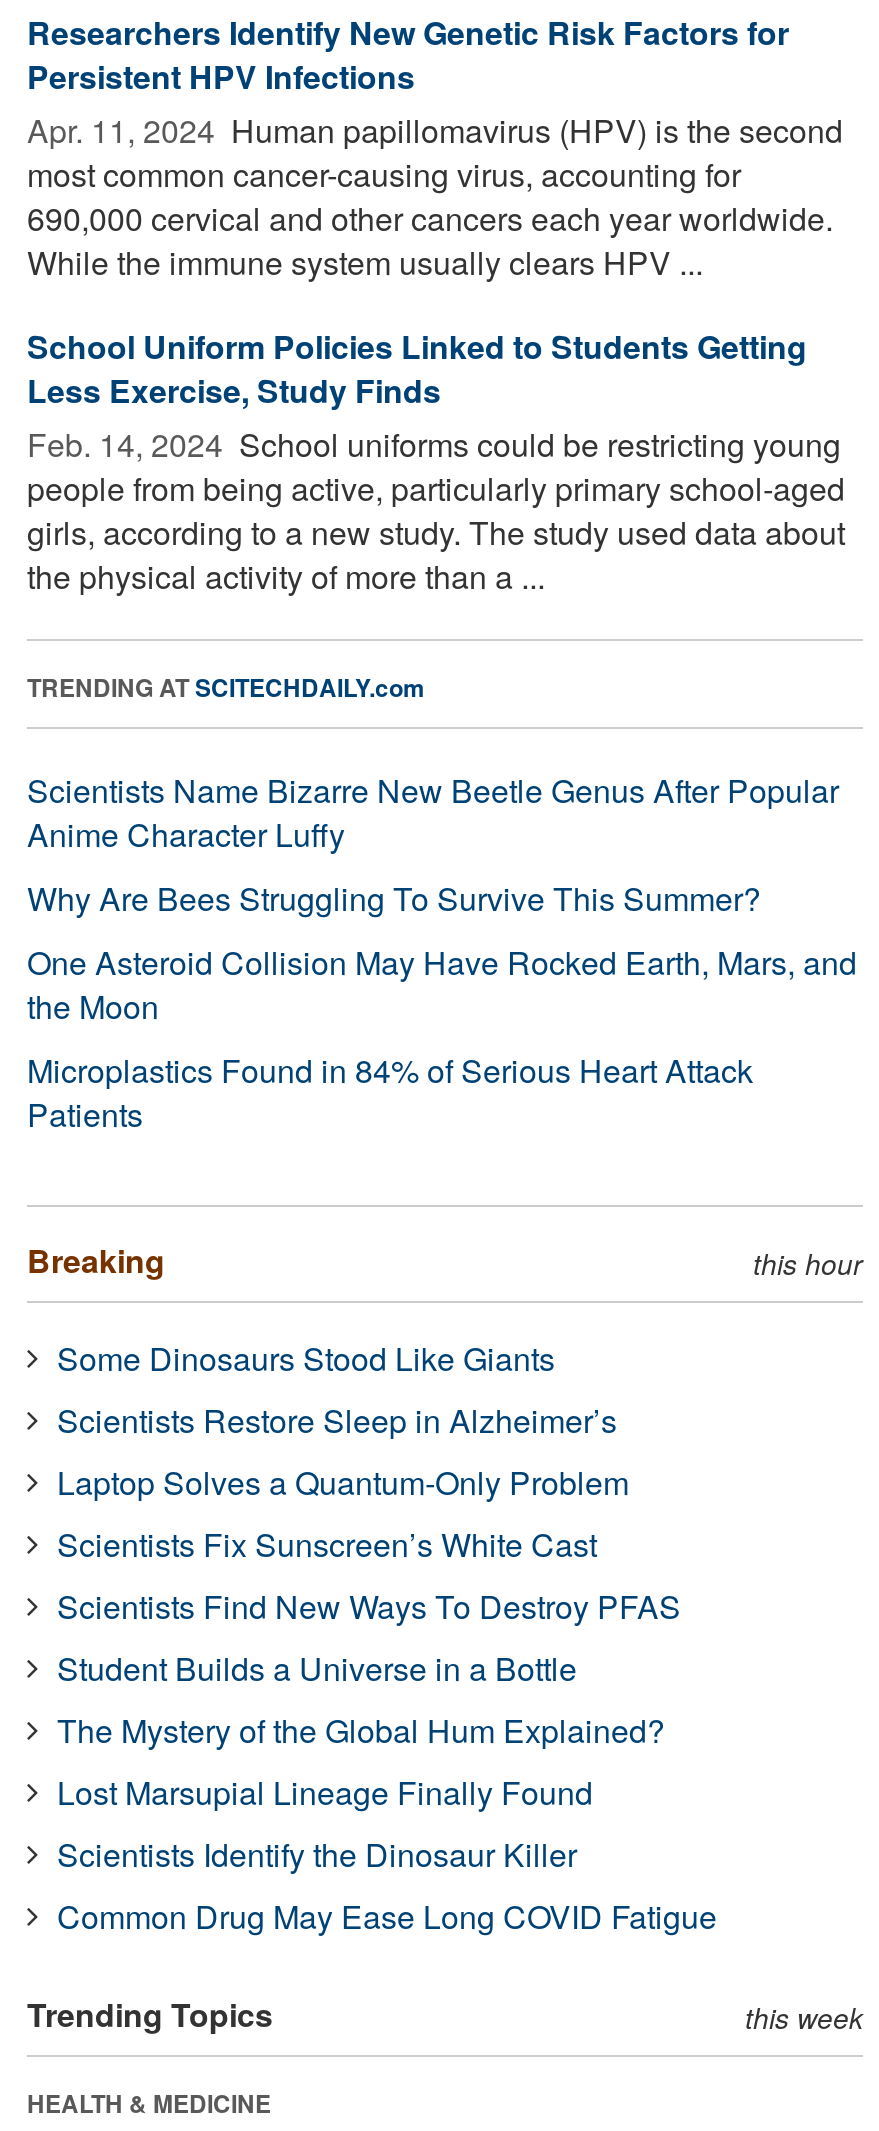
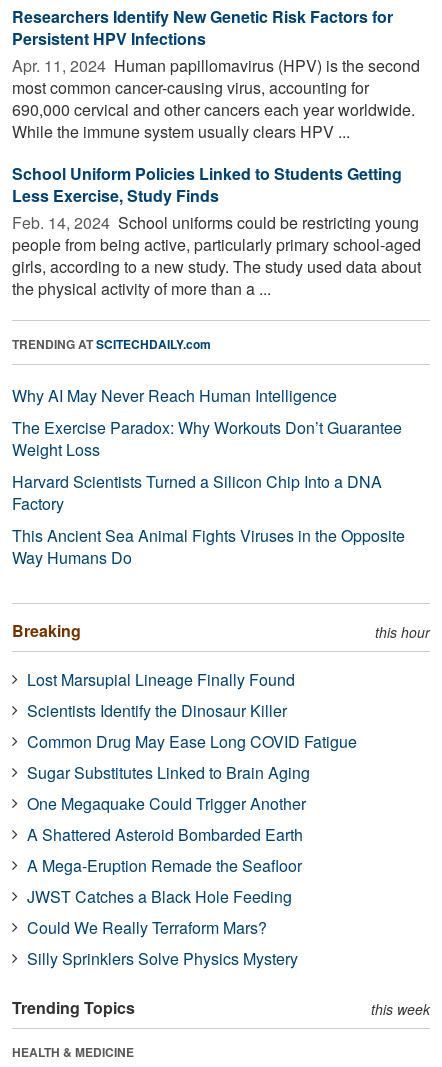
- Scientists Name Bizarre New Beetle Genus After Popular
- Anime Character Luffy
- Why Are Bees Struggling To Survive This Summer?
- One Asteroid Collision May Have Rocked Earth, Mars, and
- the Moon
- Microplastics Found in 84% of Serious Heart Attack
- Patients
+ Why AI May Never Reach Human Intelligence
+ The Exercise Paradox: Why Workouts Don’t Guarantee
+ Weight Loss
+ Harvard Scientists Turned a Silicon Chip Into a DNA
+ Factory
+ This Ancient Sea Animal Fights Viruses in the Opposite
+ Way Humans Do

- Some Dinosaurs Stood Like Giants
- Scientists Restore Sleep in Alzheimer’s
- Laptop Solves a Quantum-Only Problem
- Scientists Fix Sunscreen’s White Cast
- Scientists Find New Ways To Destroy PFAS
- Student Builds a Universe in a Bottle
- The Mystery of the Global Hum Explained?

moved up: Lost Marsupial Lineage Finally Found | Scientists Identify the Dinosaur Killer | Common Drug May Ease Long COVID Fatigue

+ Sugar Substitutes Linked to Brain Aging
+ One Megaquake Could Trigger Another
+ A Shattered Asteroid Bombarded Earth
+ A Mega-Eruption Remade the Seafloor
+ JWST Catches a Black Hole Feeding
+ Could We Really Terraform Mars?
+ Silly Sprinklers Solve Physics Mystery
